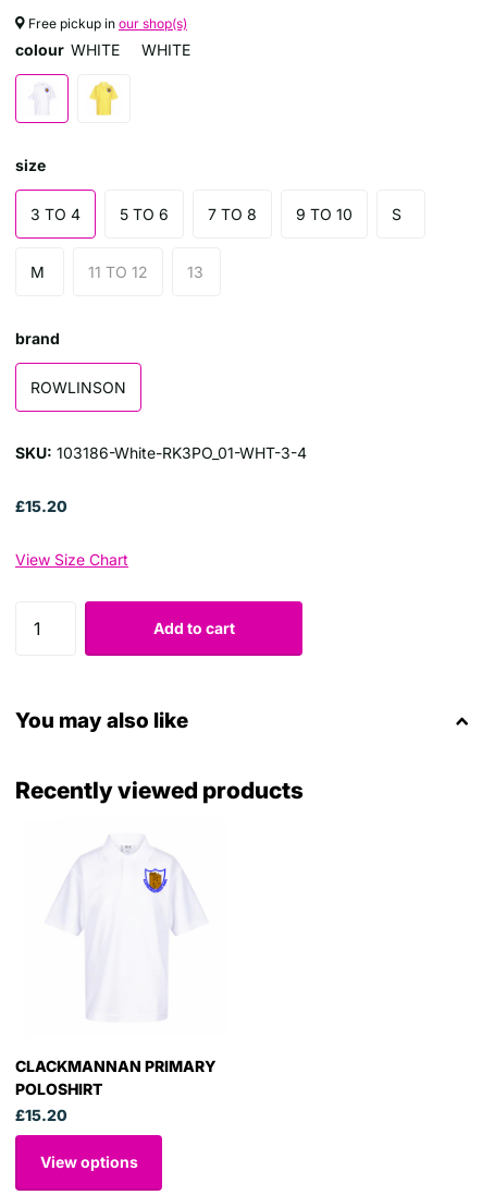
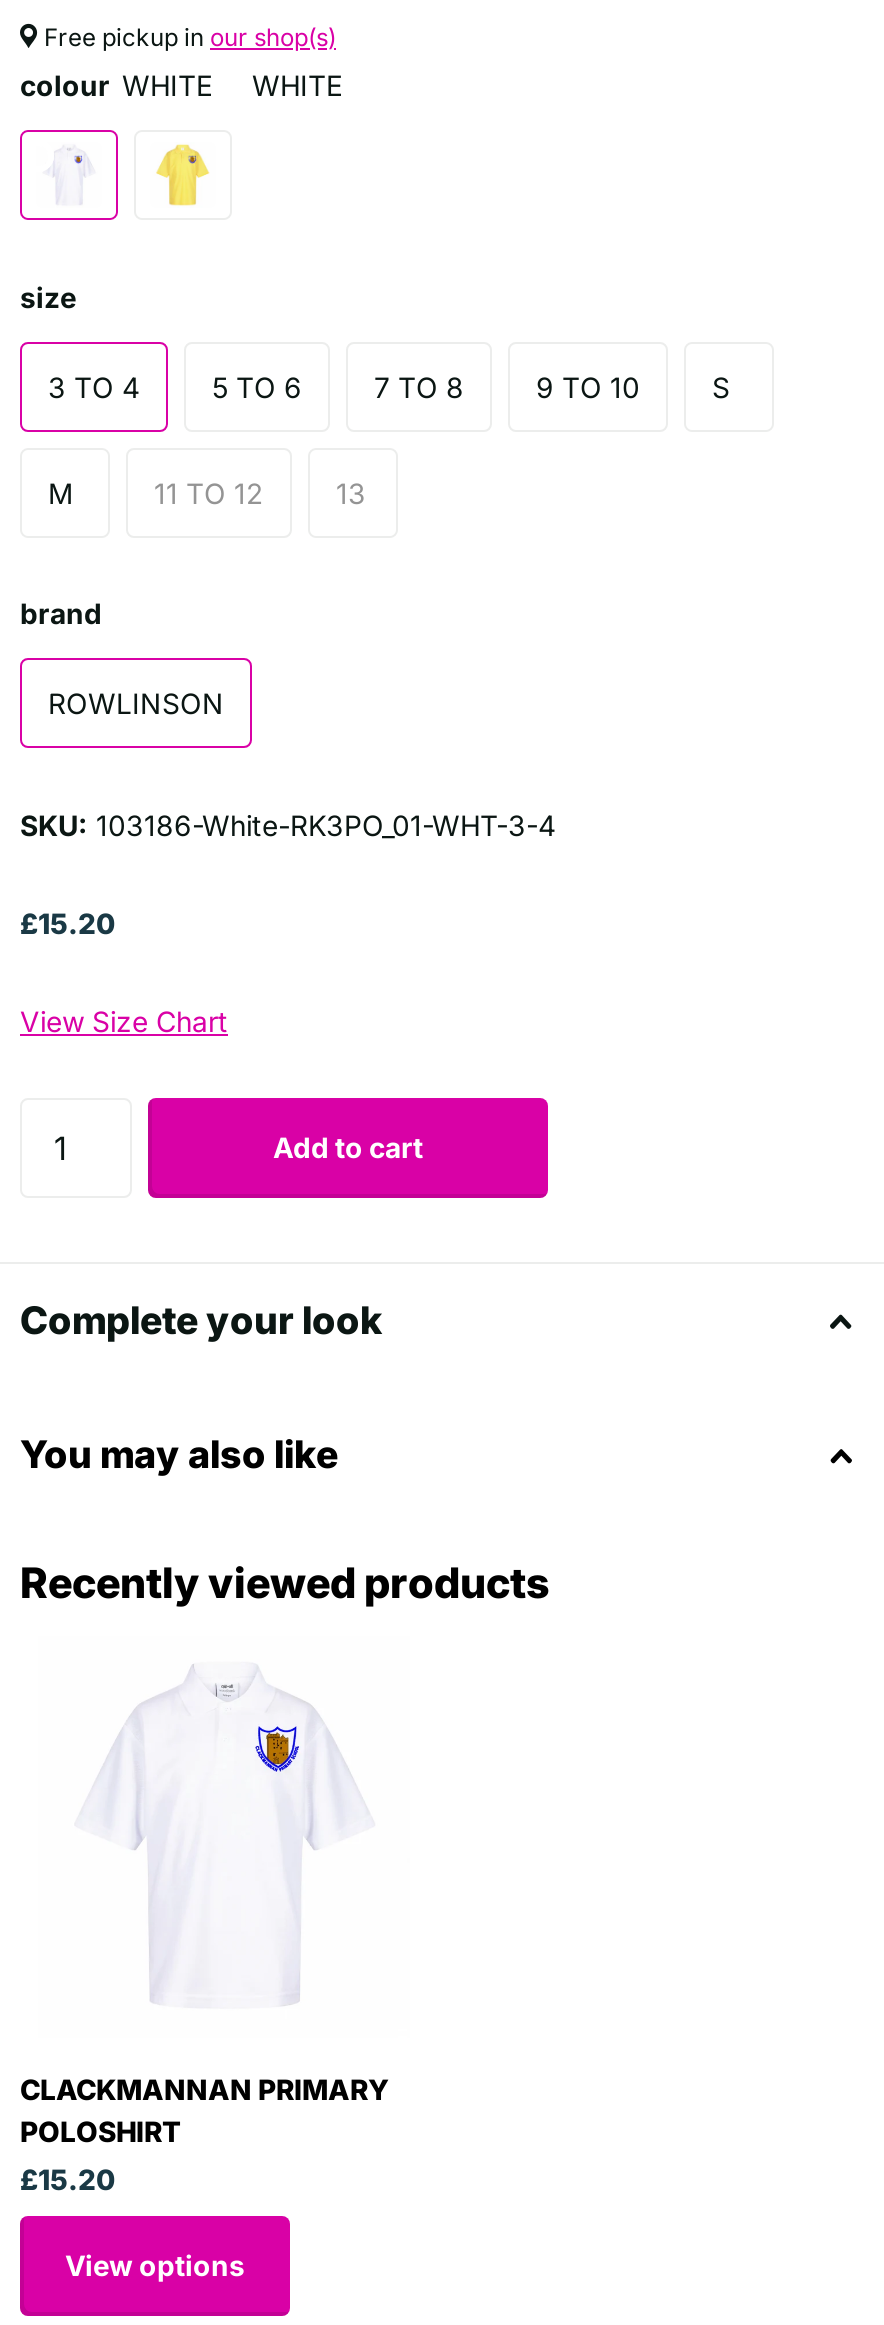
+ Complete your look
